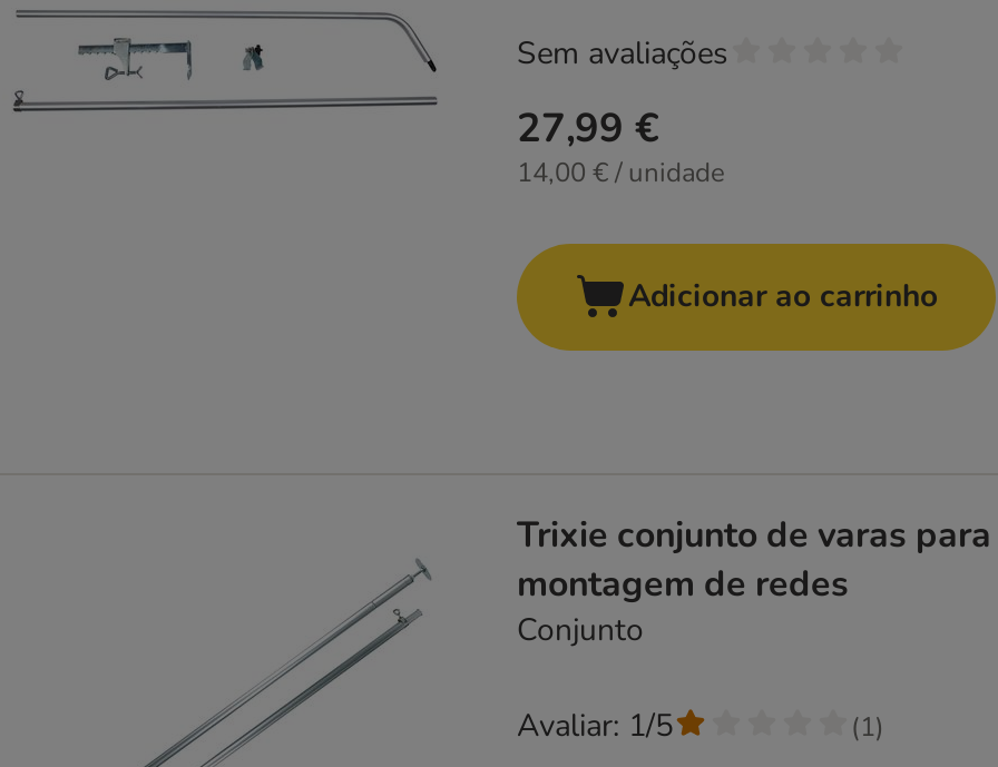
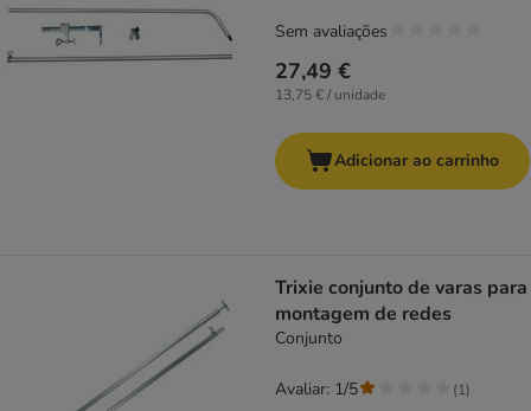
- 27,99 €
+ 27,49 €

- 14,00 € / unidade
+ 13,75 € / unidade
